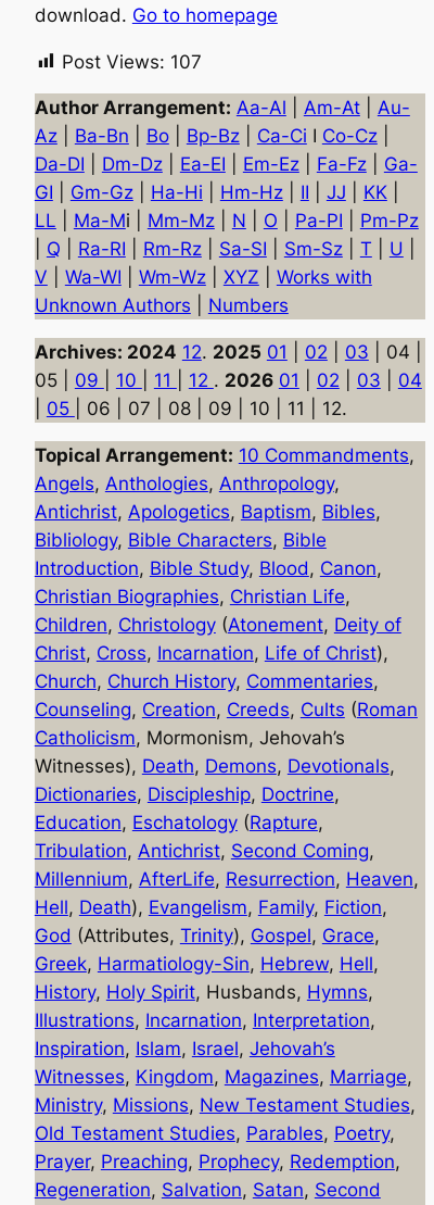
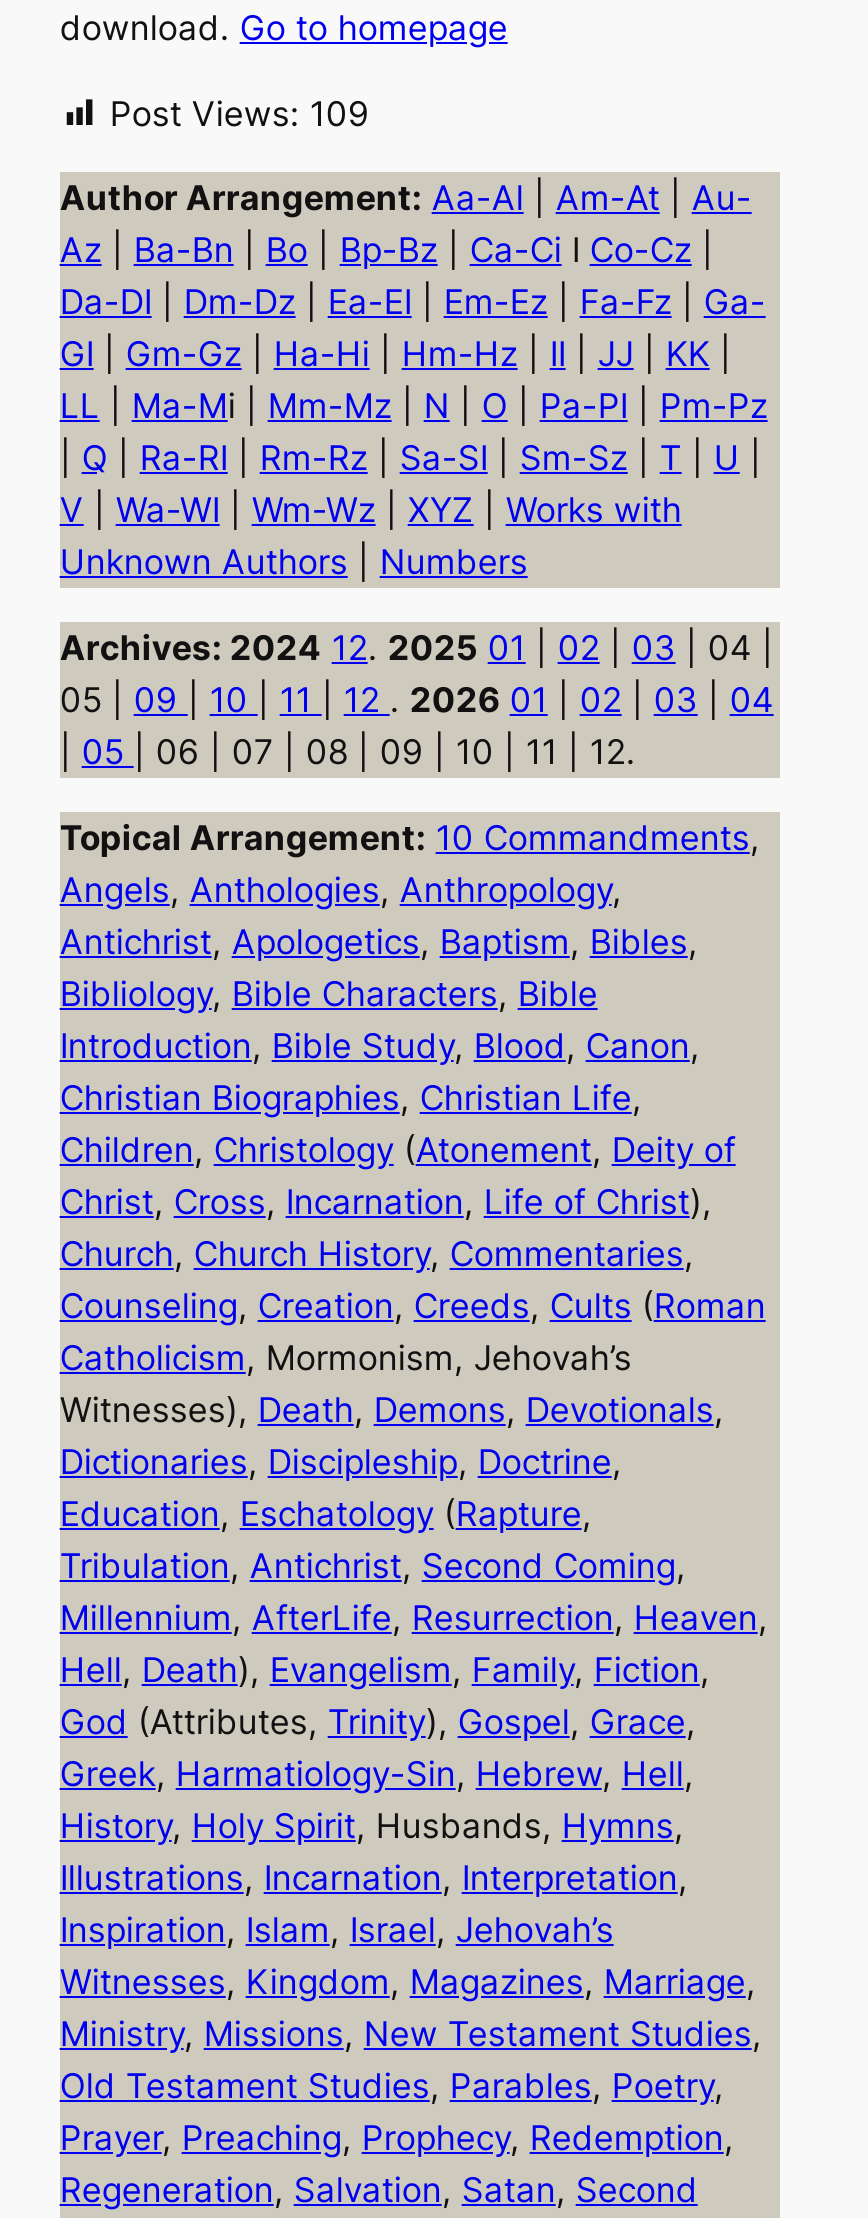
- Post Views: 107
+ Post Views: 109
